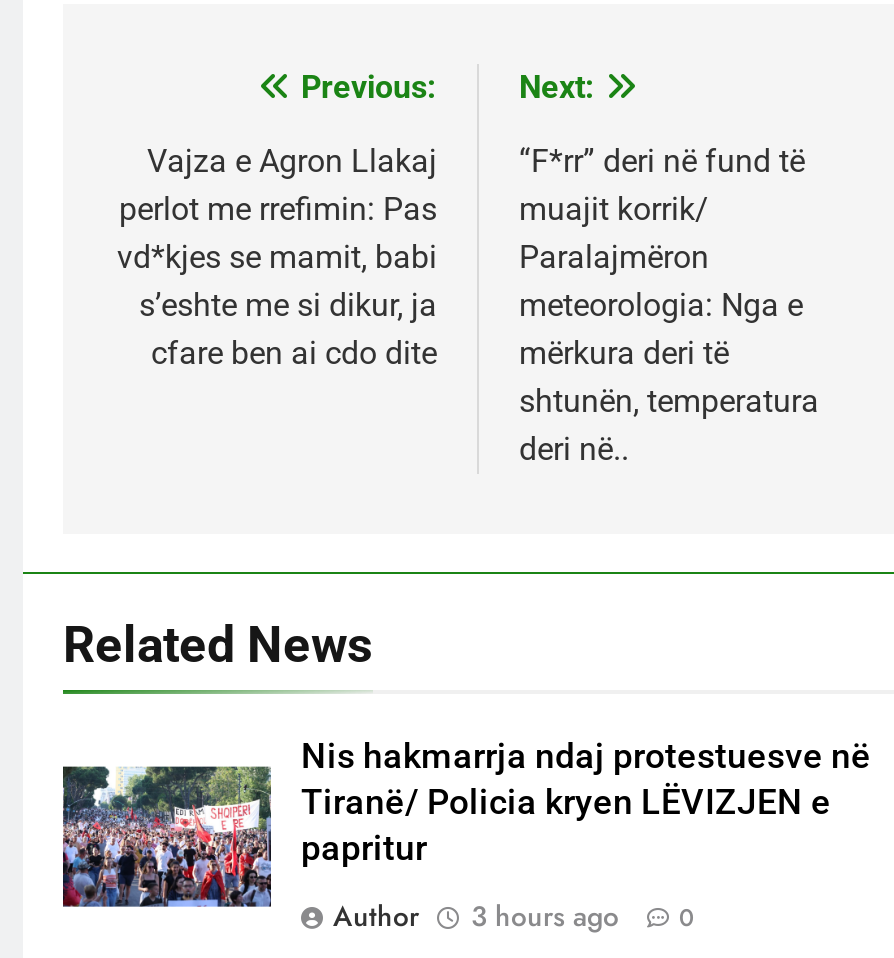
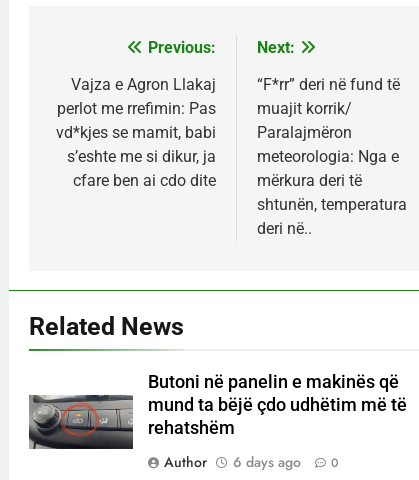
- [image]
- Nis hakmarrja ndaj protestuesve në
- Tiranë/ Policia kryen LËVIZJEN e
- papritur
+ [image]
+ Butoni në panelin e makinës që
+ mund ta bëjë çdo udhëtim më të
+ rehatshëm

- Author 3 hours ago 0
+ Author 6 days ago 0
